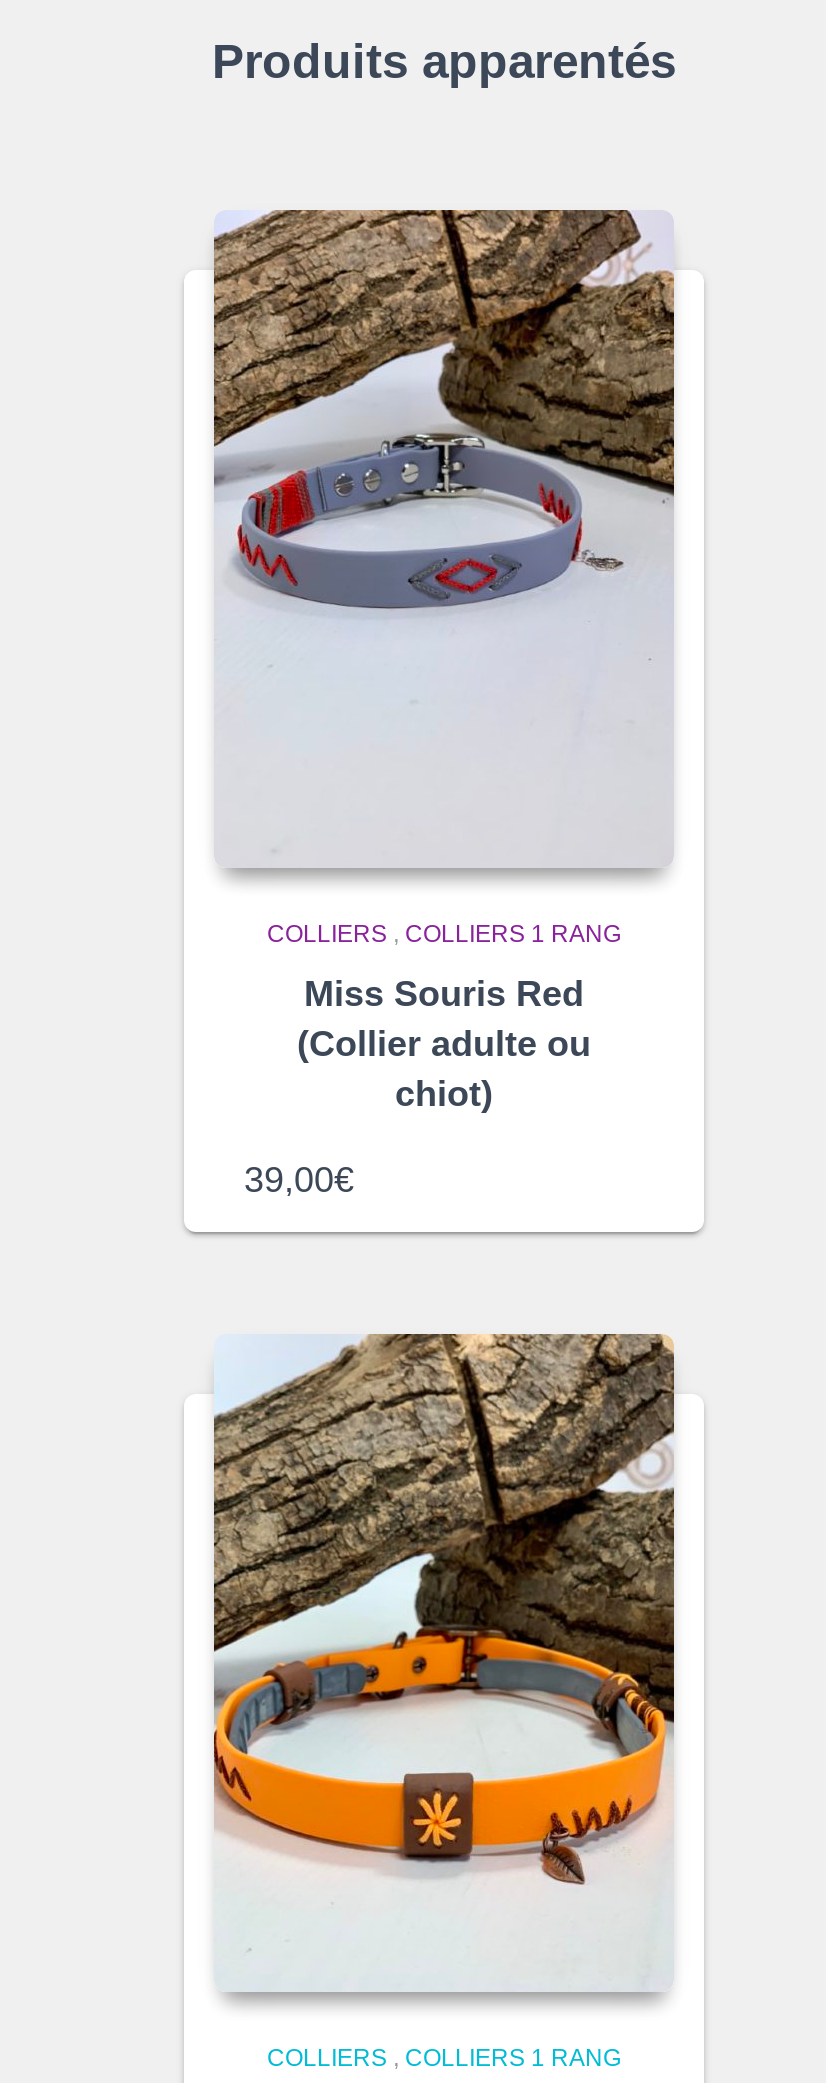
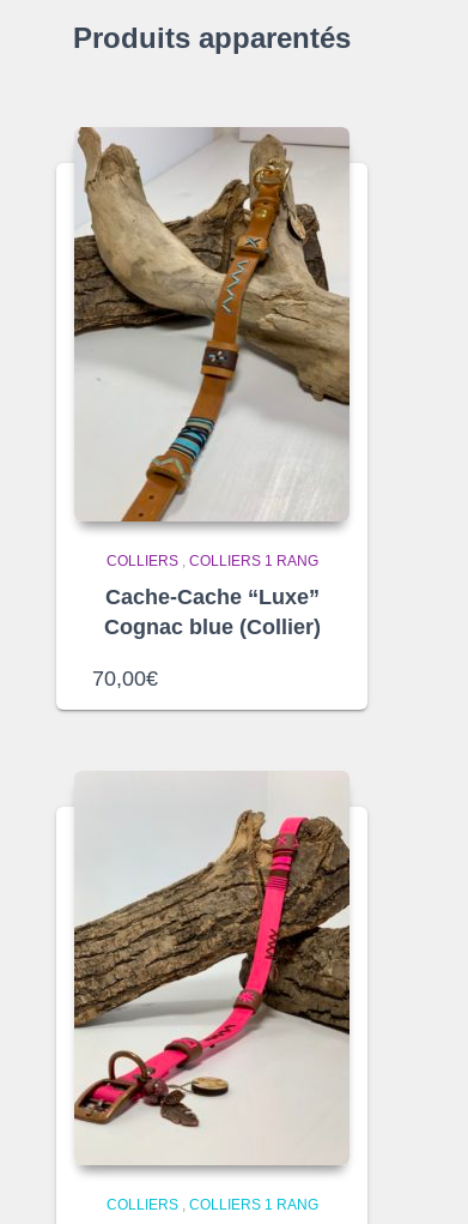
- [image]
+ [image]

- Miss Souris Red
- (Collier adulte ou
- chiot)
+ Cache-Cache “Luxe”
+ Cognac blue (Collier)

- 39,00€
+ 70,00€

- [image]
+ [image]
